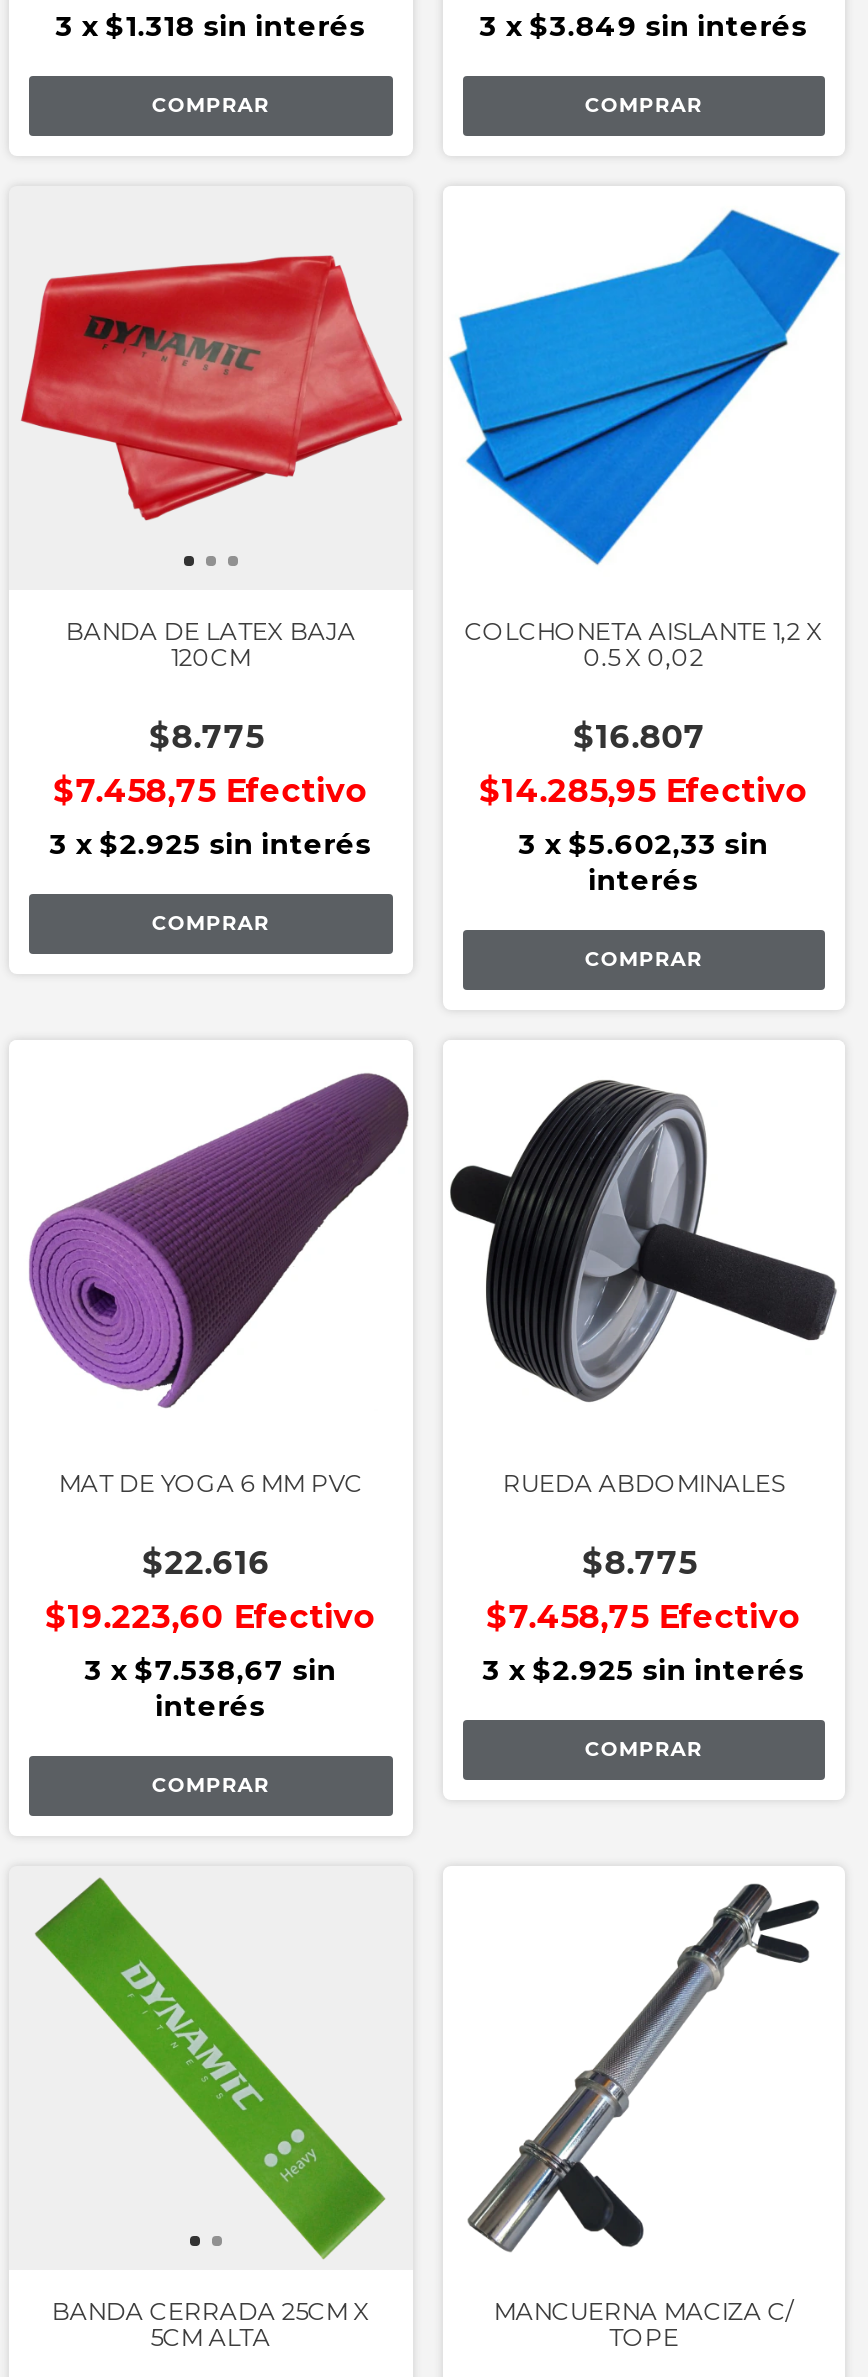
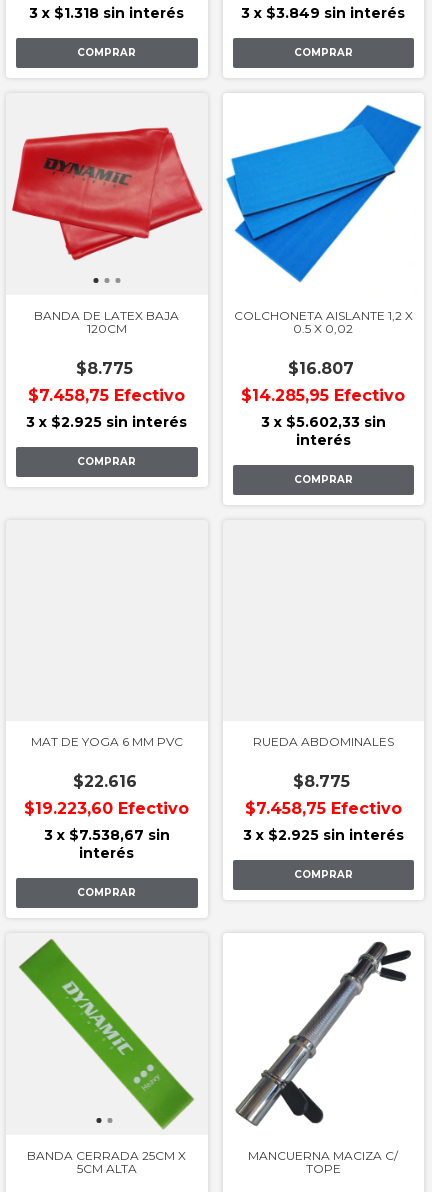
- [image]

- [image]
